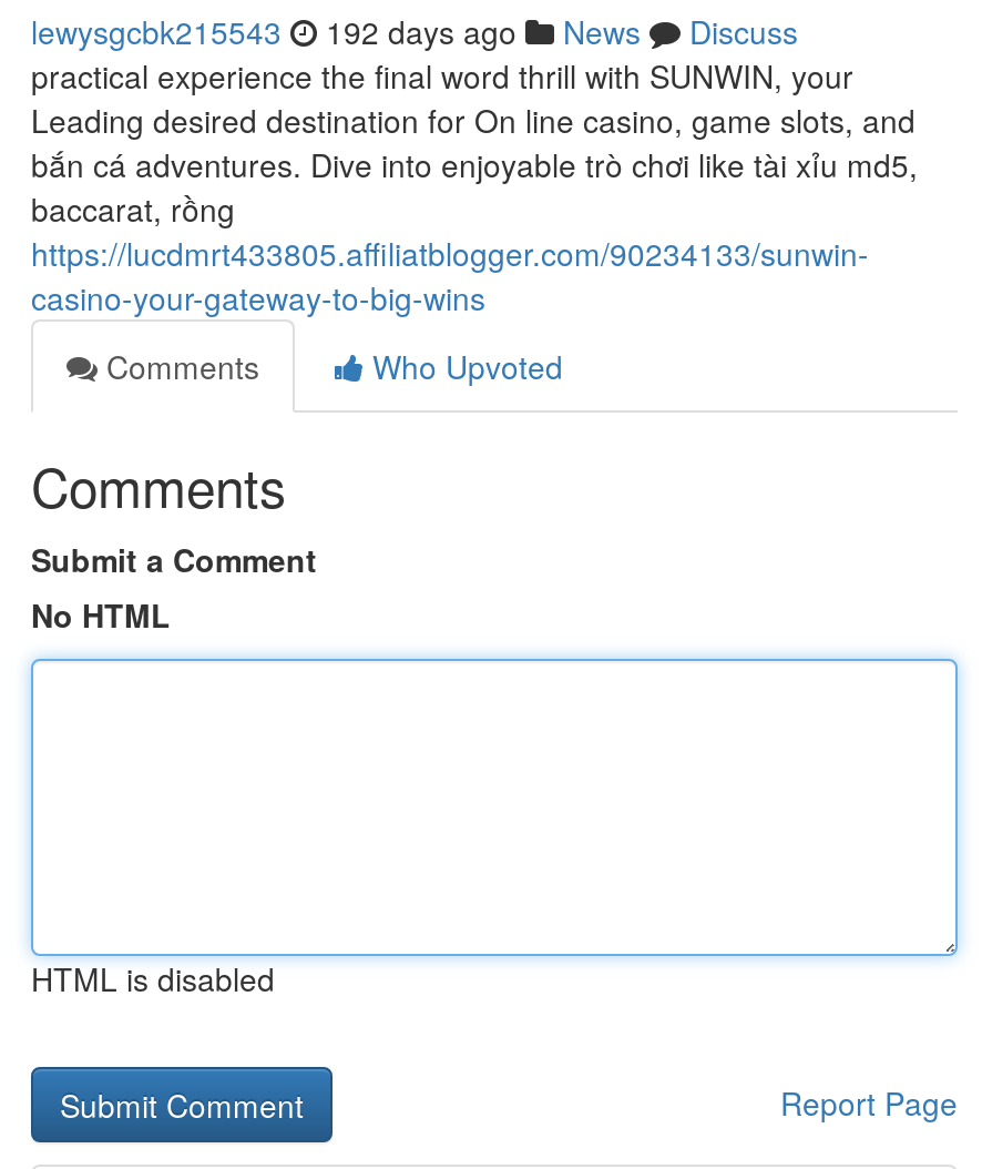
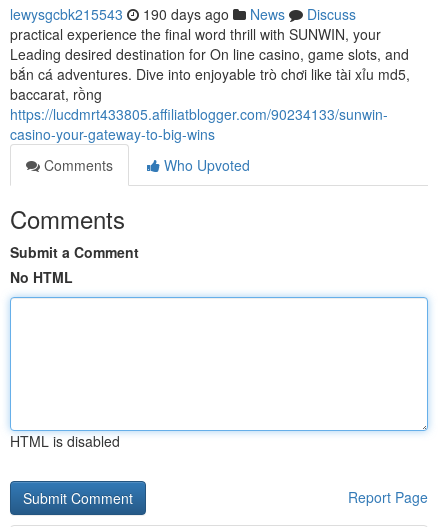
- lewysgcbk215543 192 days ago News Discuss
+ lewysgcbk215543 190 days ago News Discuss
